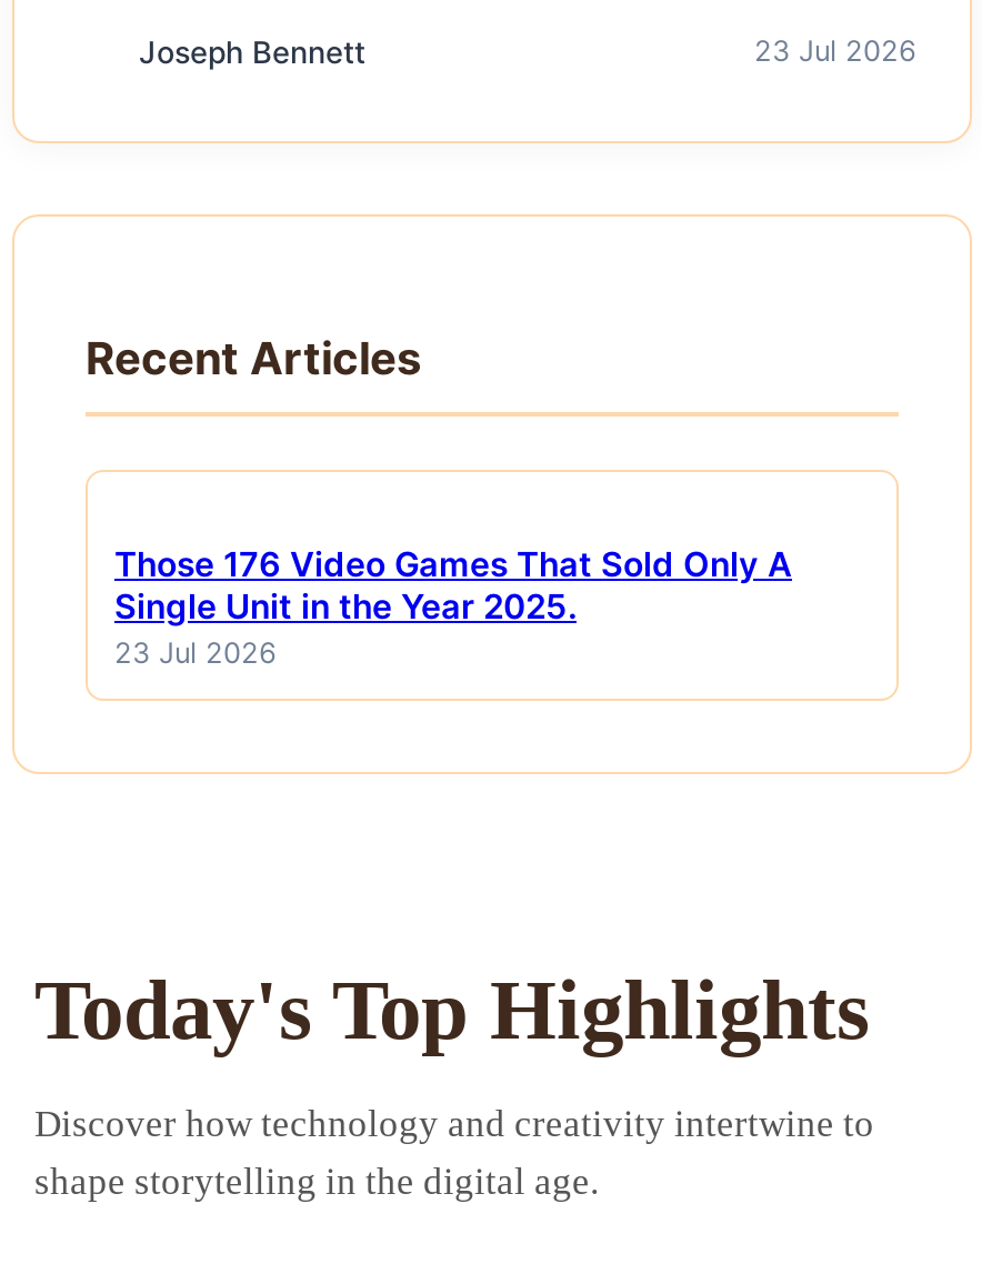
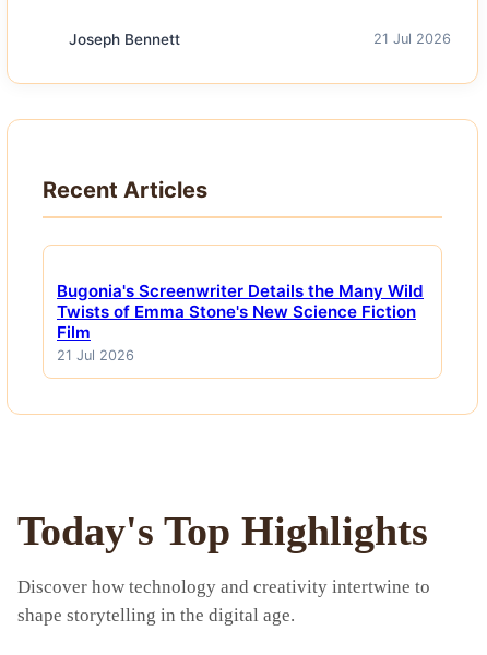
- 23 Jul 2026
+ 21 Jul 2026

- Those 176 Video Games That Sold Only A
- Single Unit in the Year 2025.
- 23 Jul 2026
+ Bugonia's Screenwriter Details the Many Wild
+ Twists of Emma Stone's New Science Fiction
+ Film
+ 21 Jul 2026
